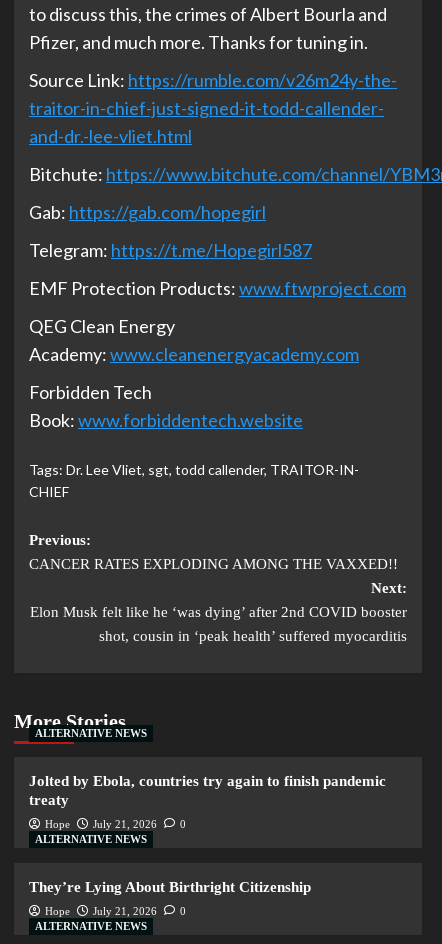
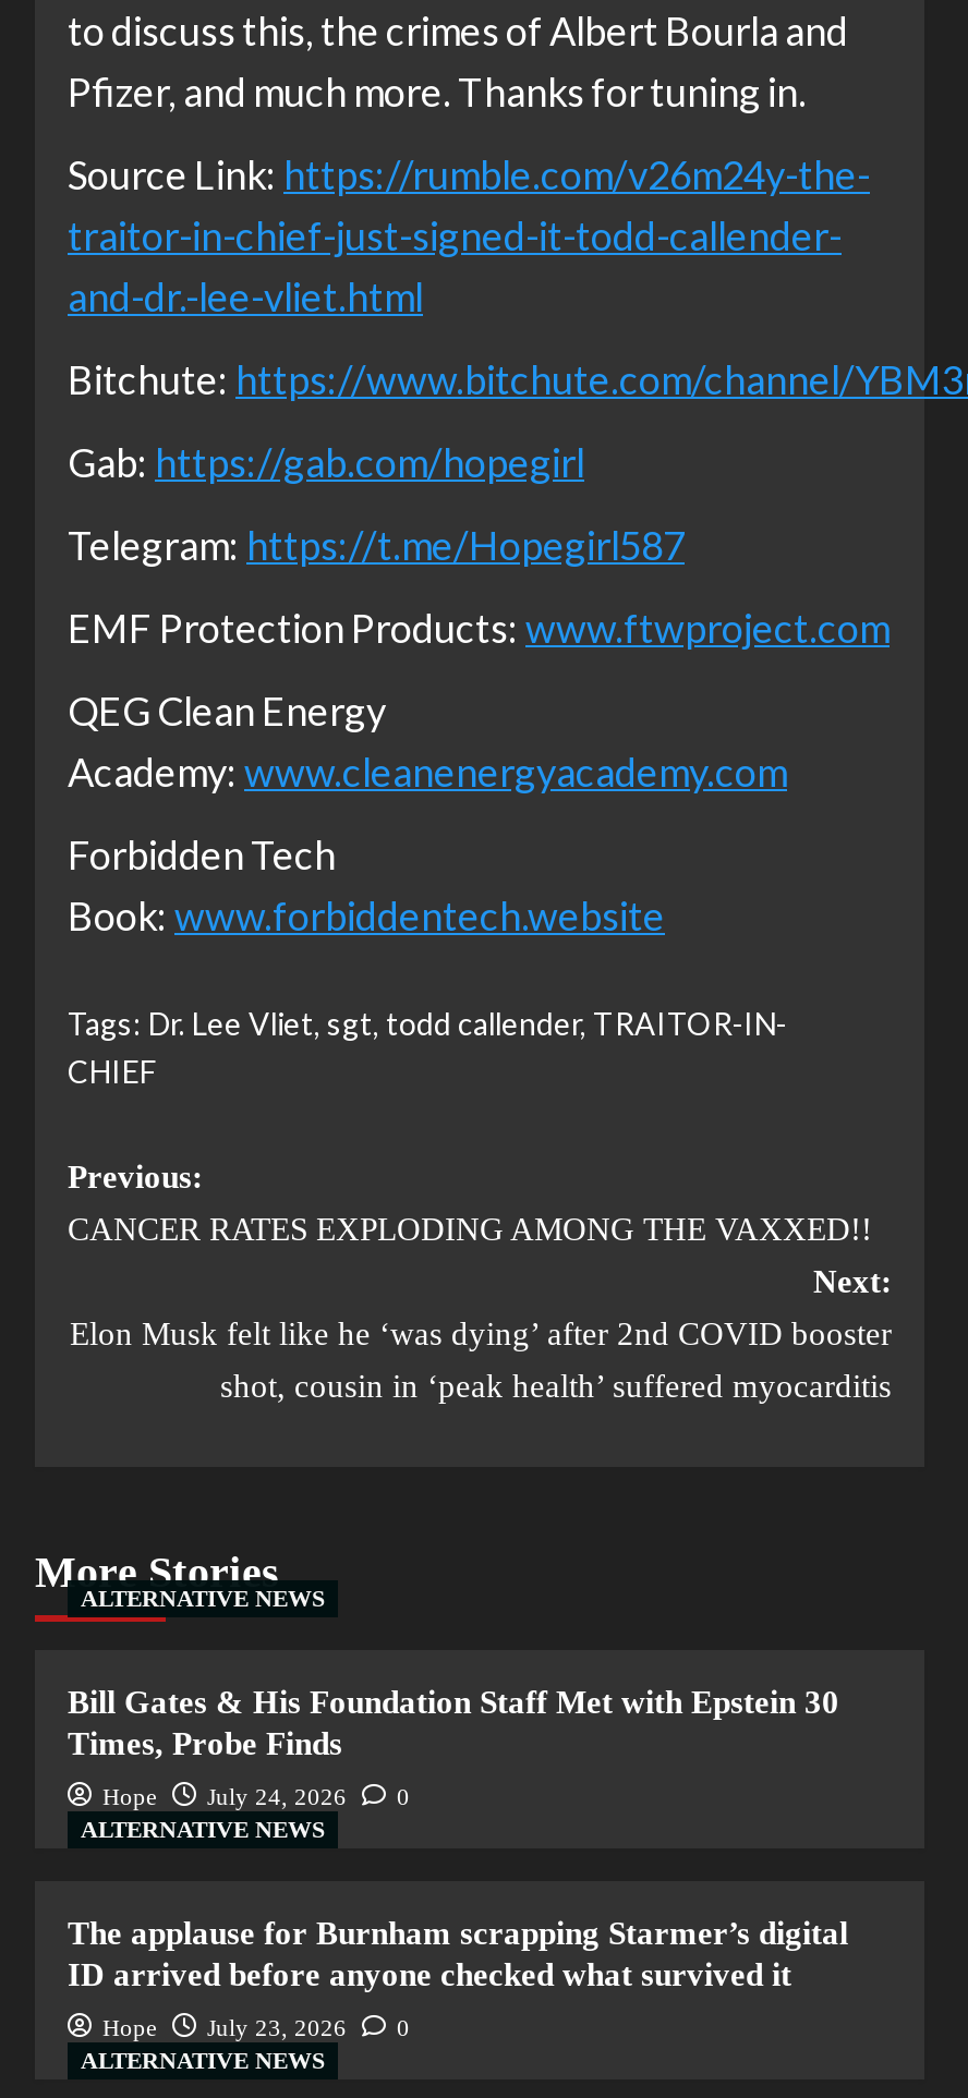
- Jolted by Ebola, countries try again to finish pandemic
- treaty
+ Bill Gates & His Foundation Staff Met with Epstein 30
+ Times, Probe Finds

- Hope July 21, 2026 0
+ Hope July 24, 2026 0

- They’re Lying About Birthright Citizenship
+ The applause for Burnham scrapping Starmer’s digital
+ ID arrived before anyone checked what survived it

- Hope July 21, 2026 0
+ Hope July 23, 2026 0
